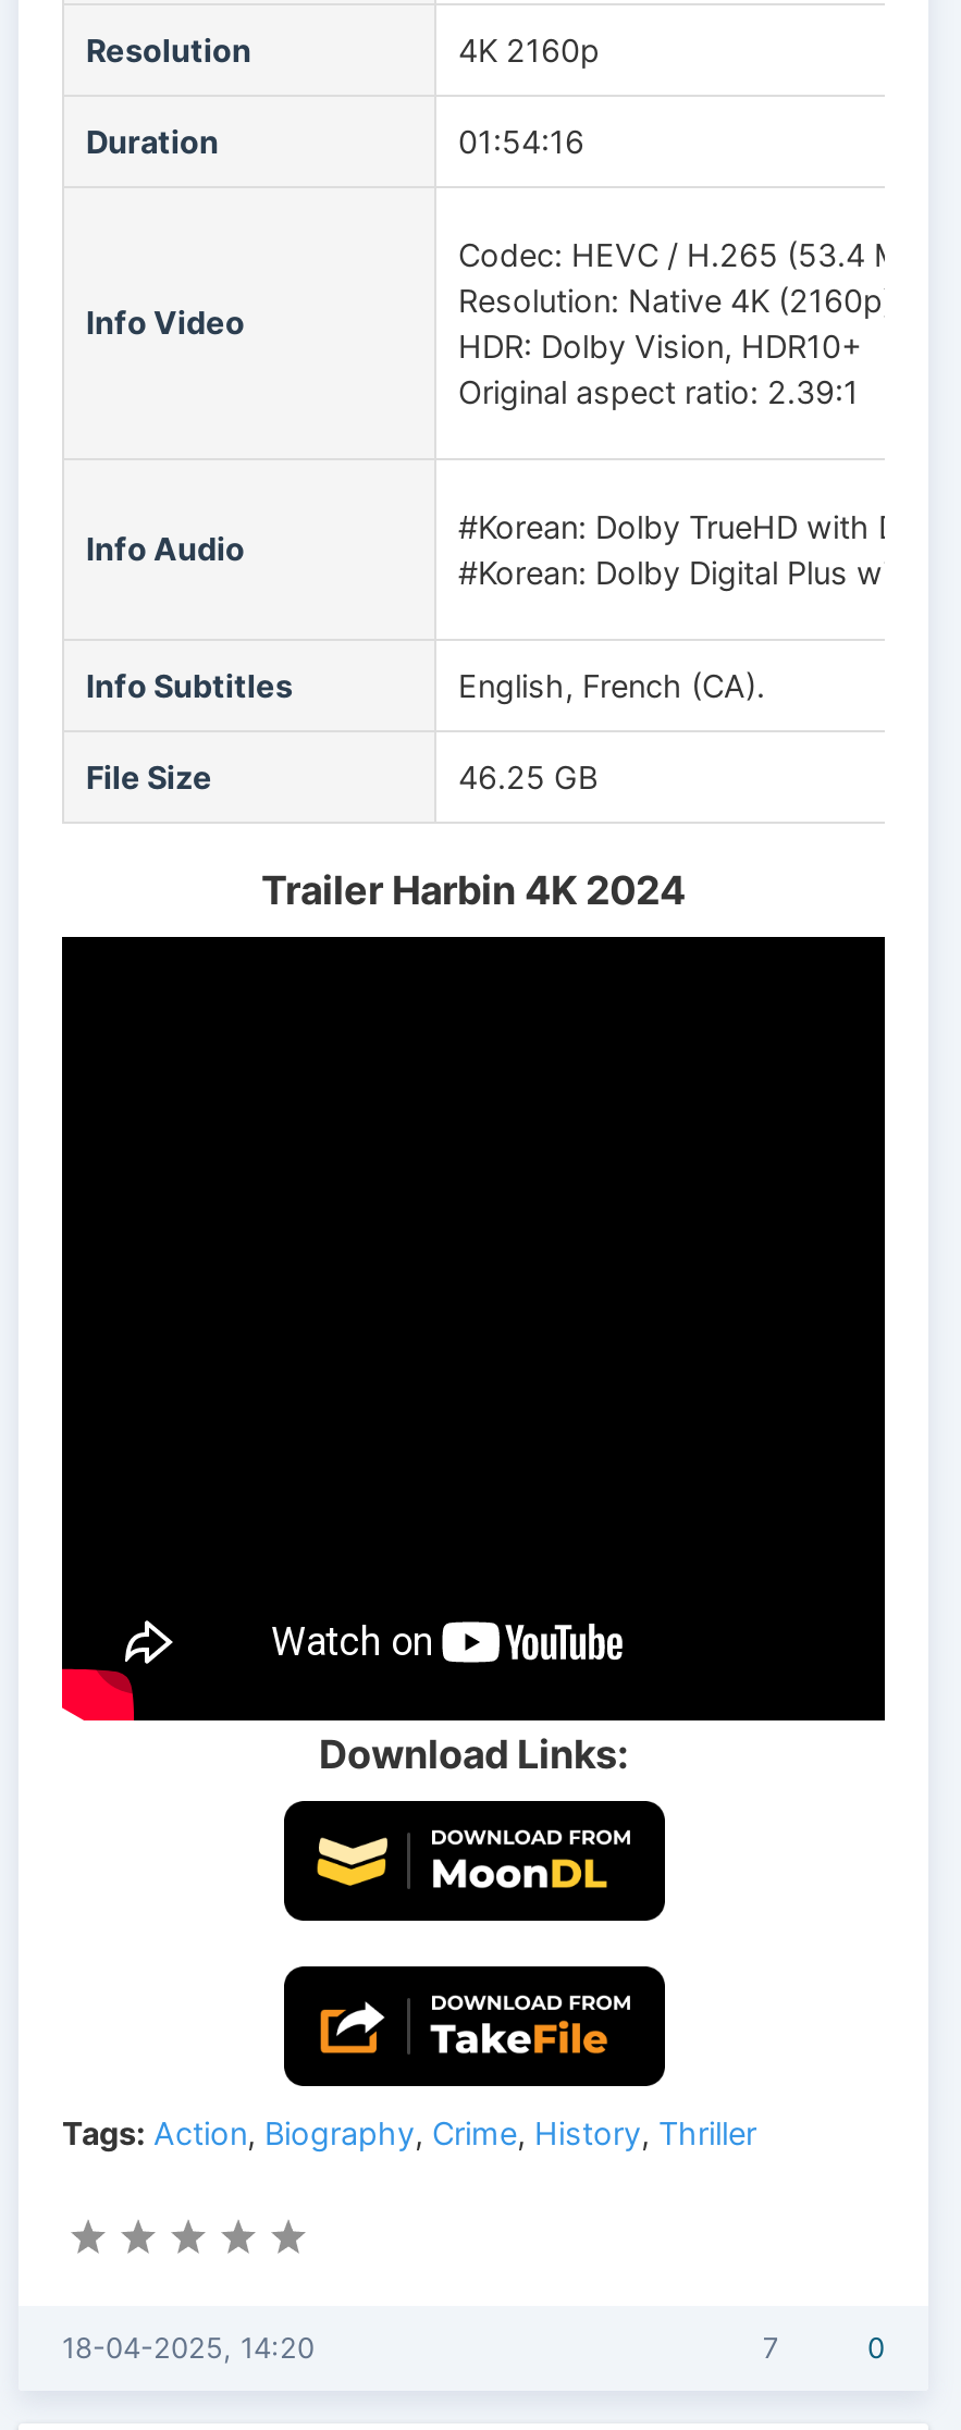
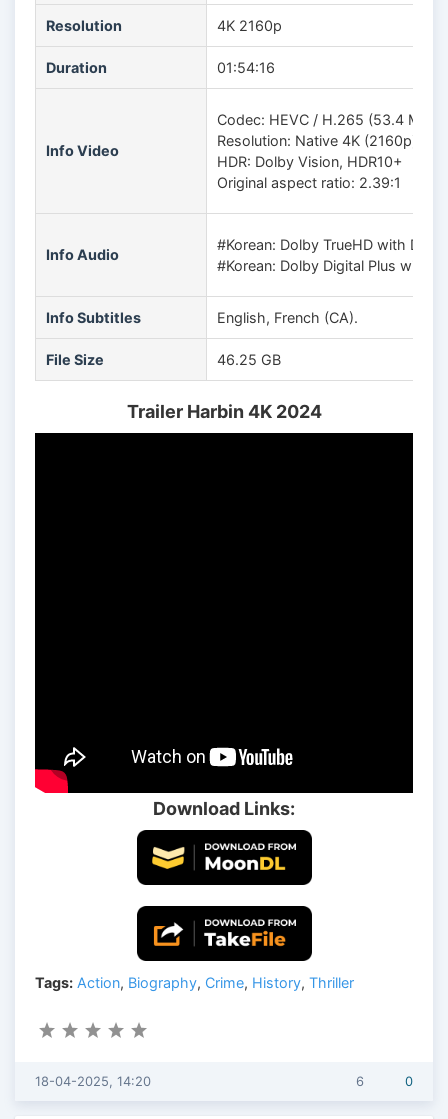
- 7
+ 6
